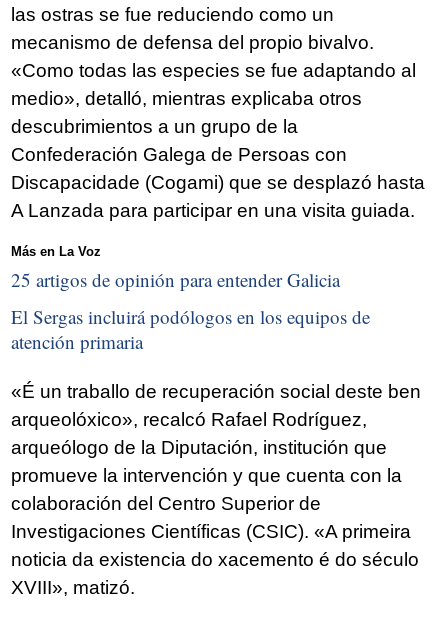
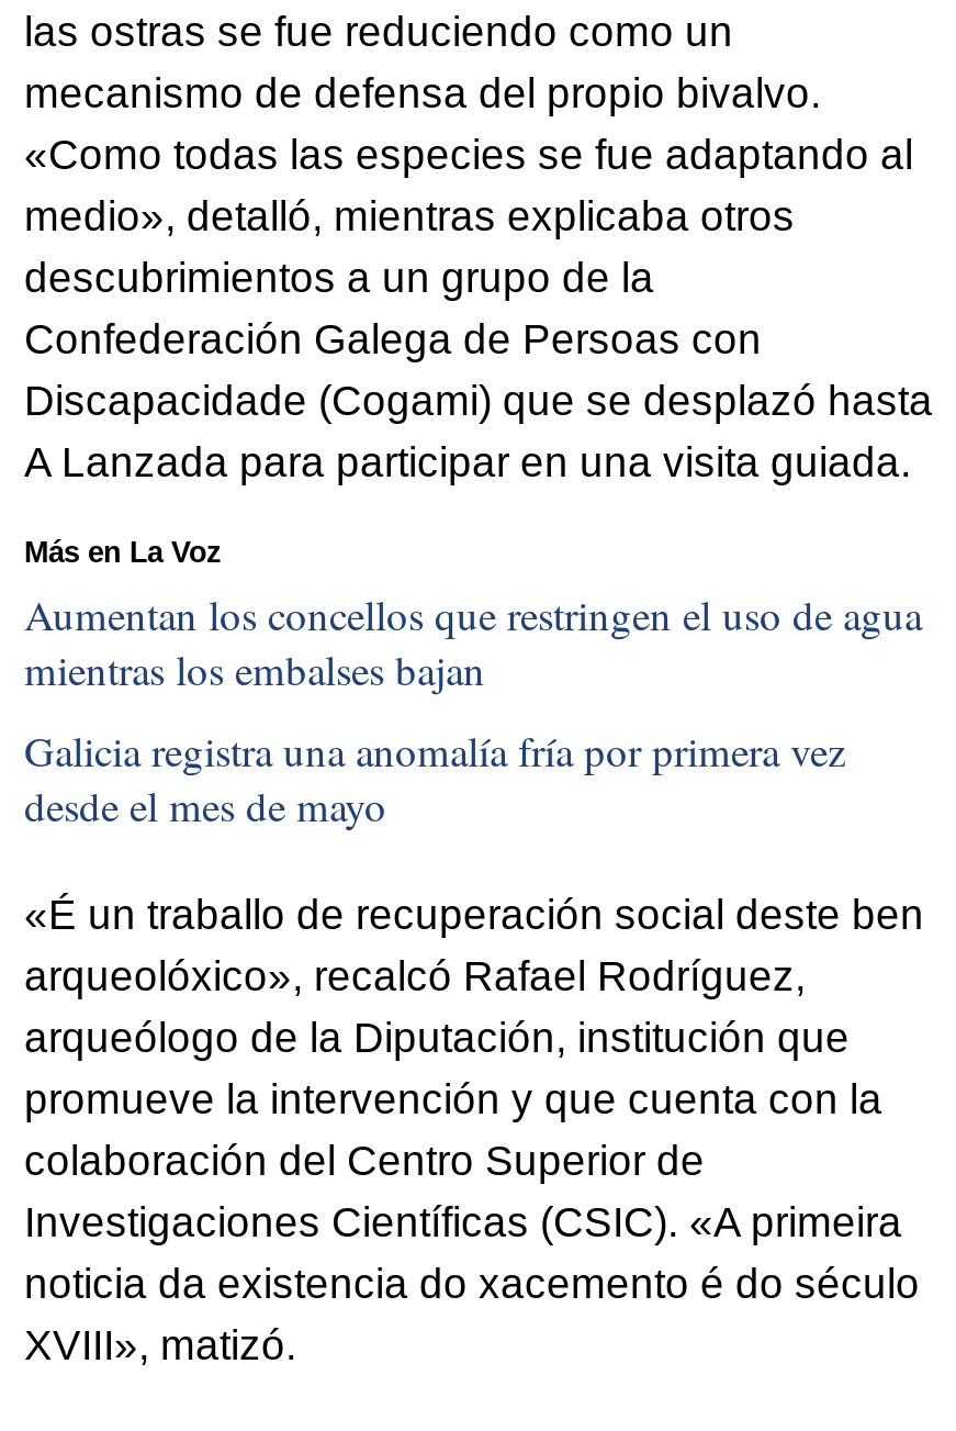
- 25 artigos de opinión para entender Galicia
+ Aumentan los concellos que restringen el uso de agua
+ mientras los embalses bajan

- El Sergas incluirá podólogos en los equipos de
- atención primaria
+ Galicia registra una anomalía fría por primera vez
+ desde el mes de mayo
